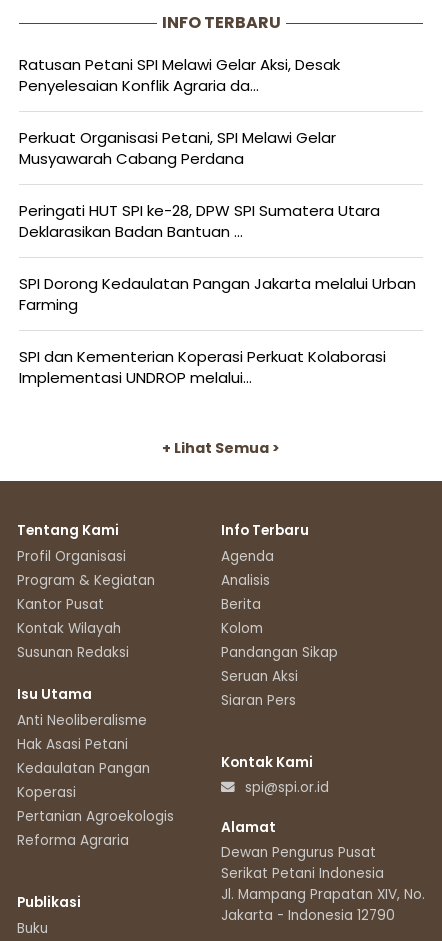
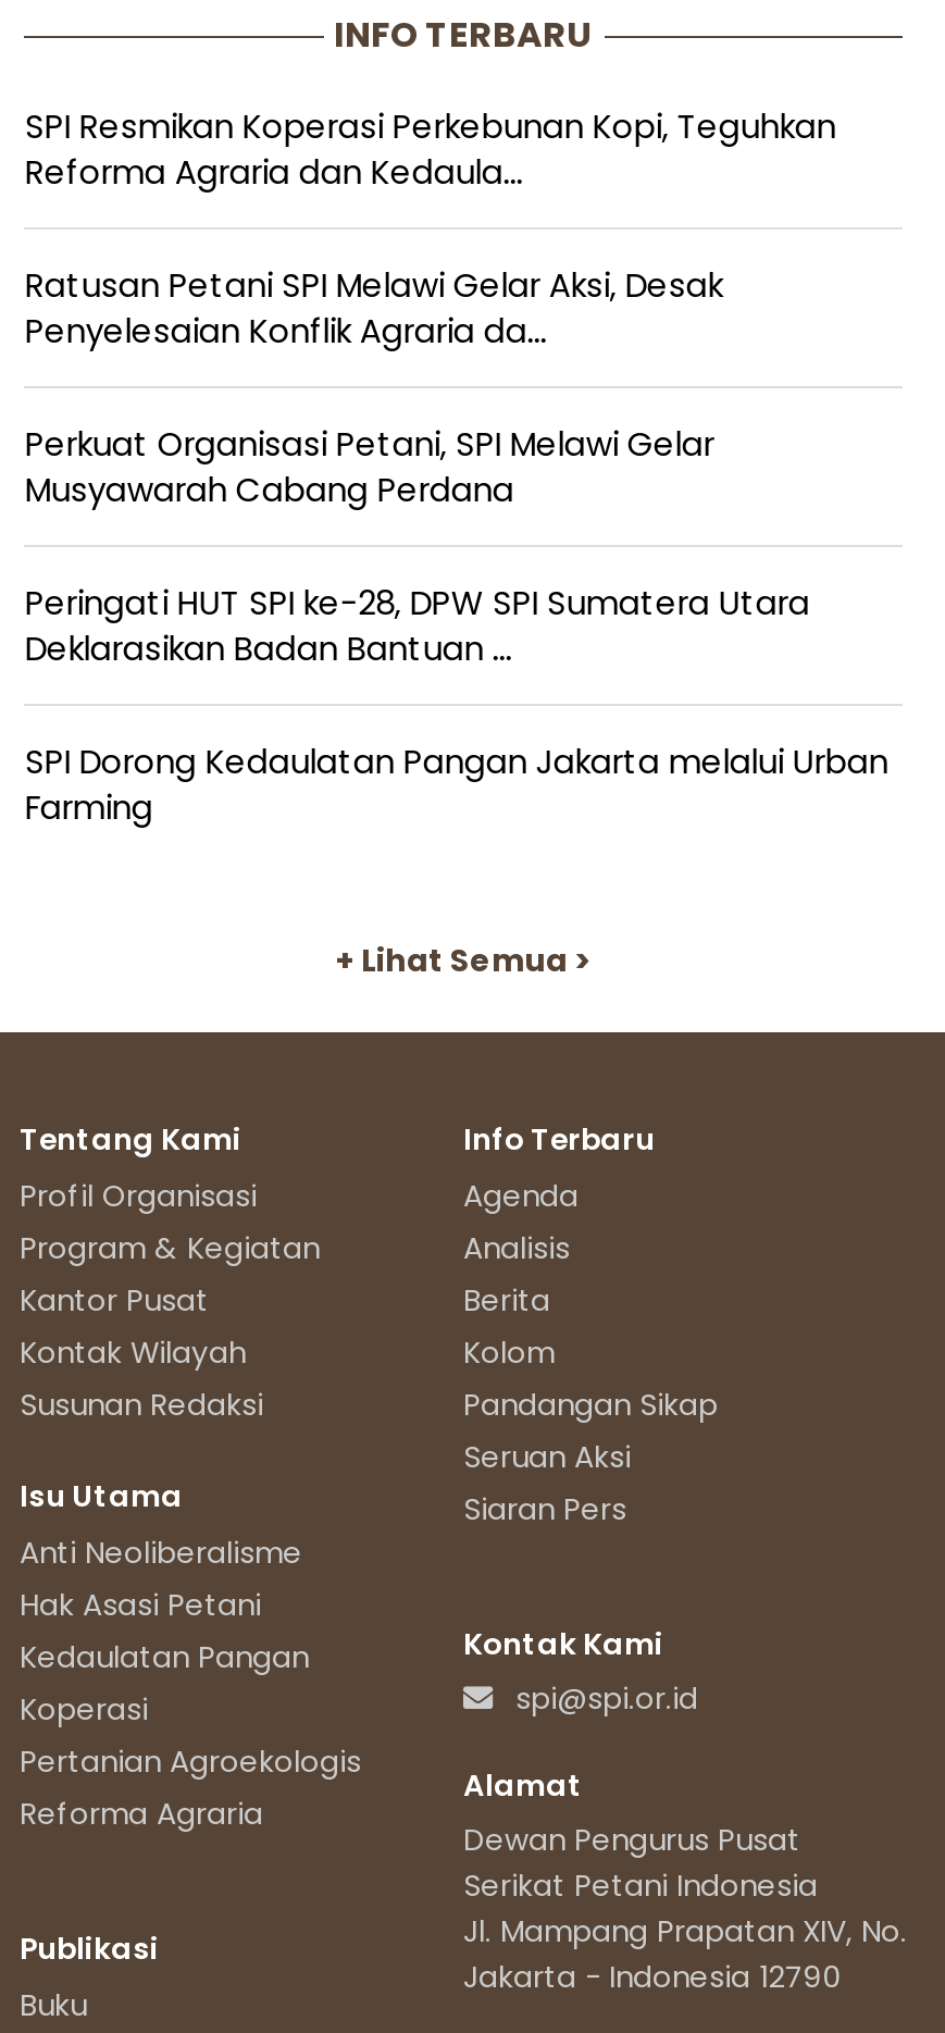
+ SPI Resmikan Koperasi Perkebunan Kopi, Teguhkan
+ Reforma Agraria dan Kedaula...

moved down: Ratusan Petani SPI Melawi Gelar Aksi, Desak | Penyelesaian Konflik Agraria da... | Perkuat Organisasi Petani, SPI Melawi Gelar | Musyawarah Cabang Perdana | Peringati HUT SPI ke-28, DPW SPI Sumatera Utara | Deklarasikan Badan Bantuan ... | SPI Dorong Kedaulatan Pangan Jakarta melalui Urban | Farming

- SPI dan Kementerian Koperasi Perkuat Kolaborasi
- Implementasi UNDROP melalui...
